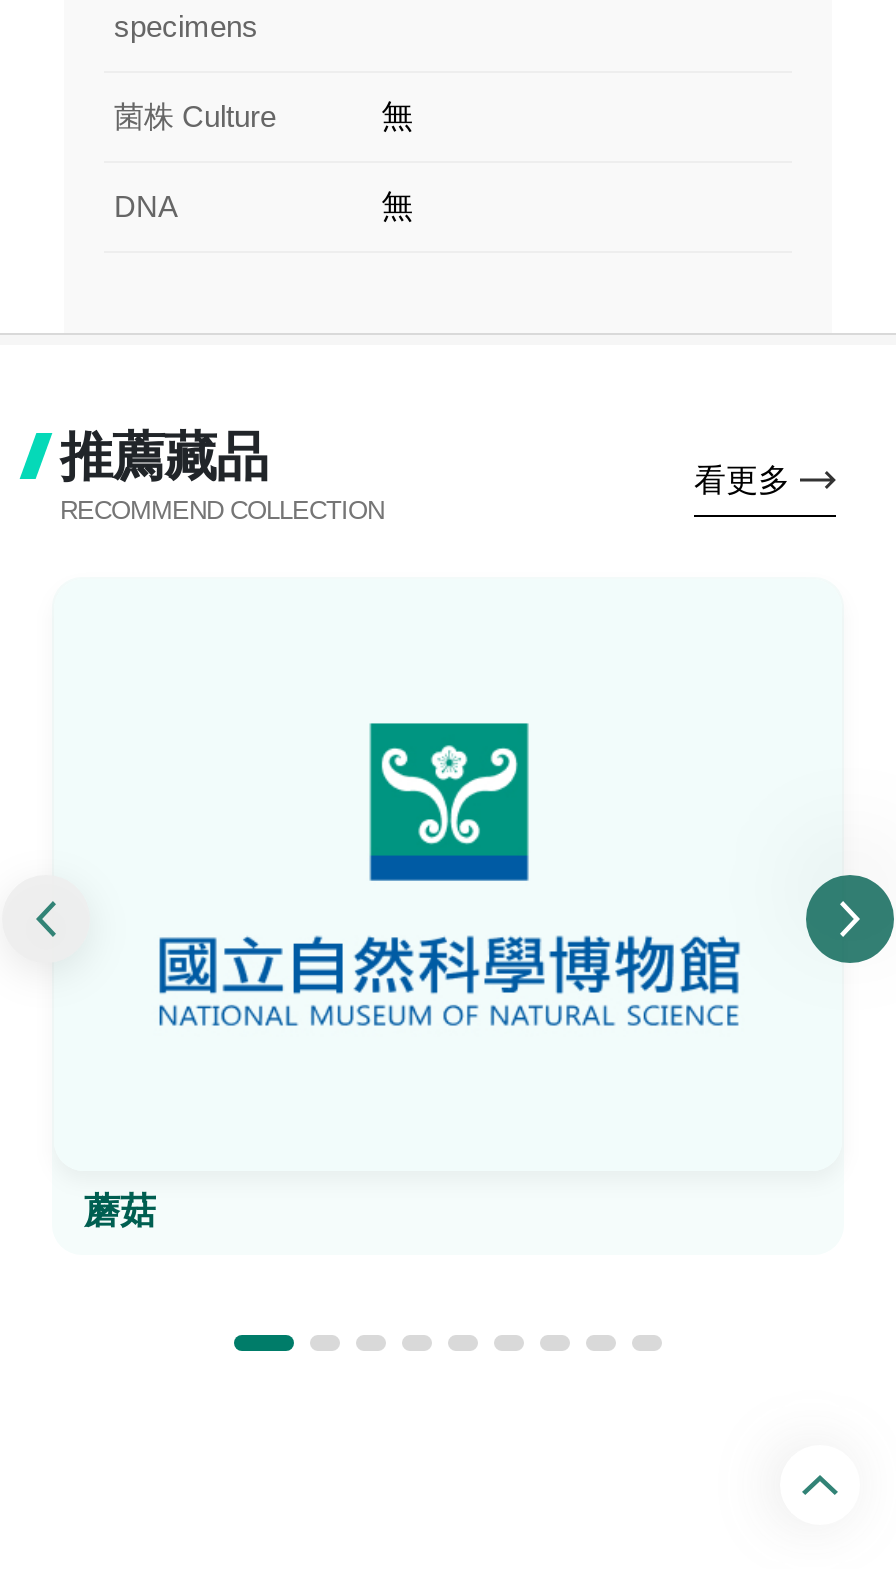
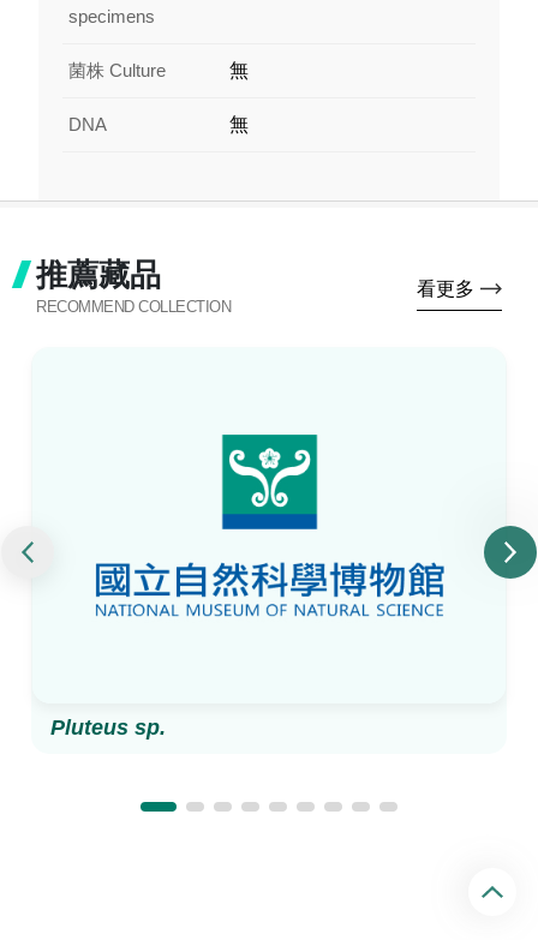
- 蘑菇
+ Pluteus sp.
